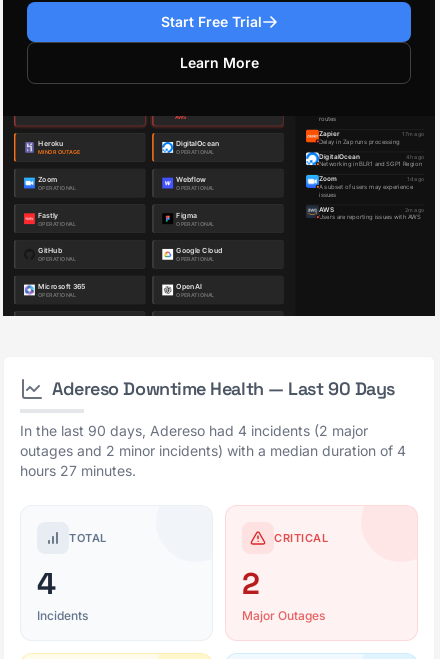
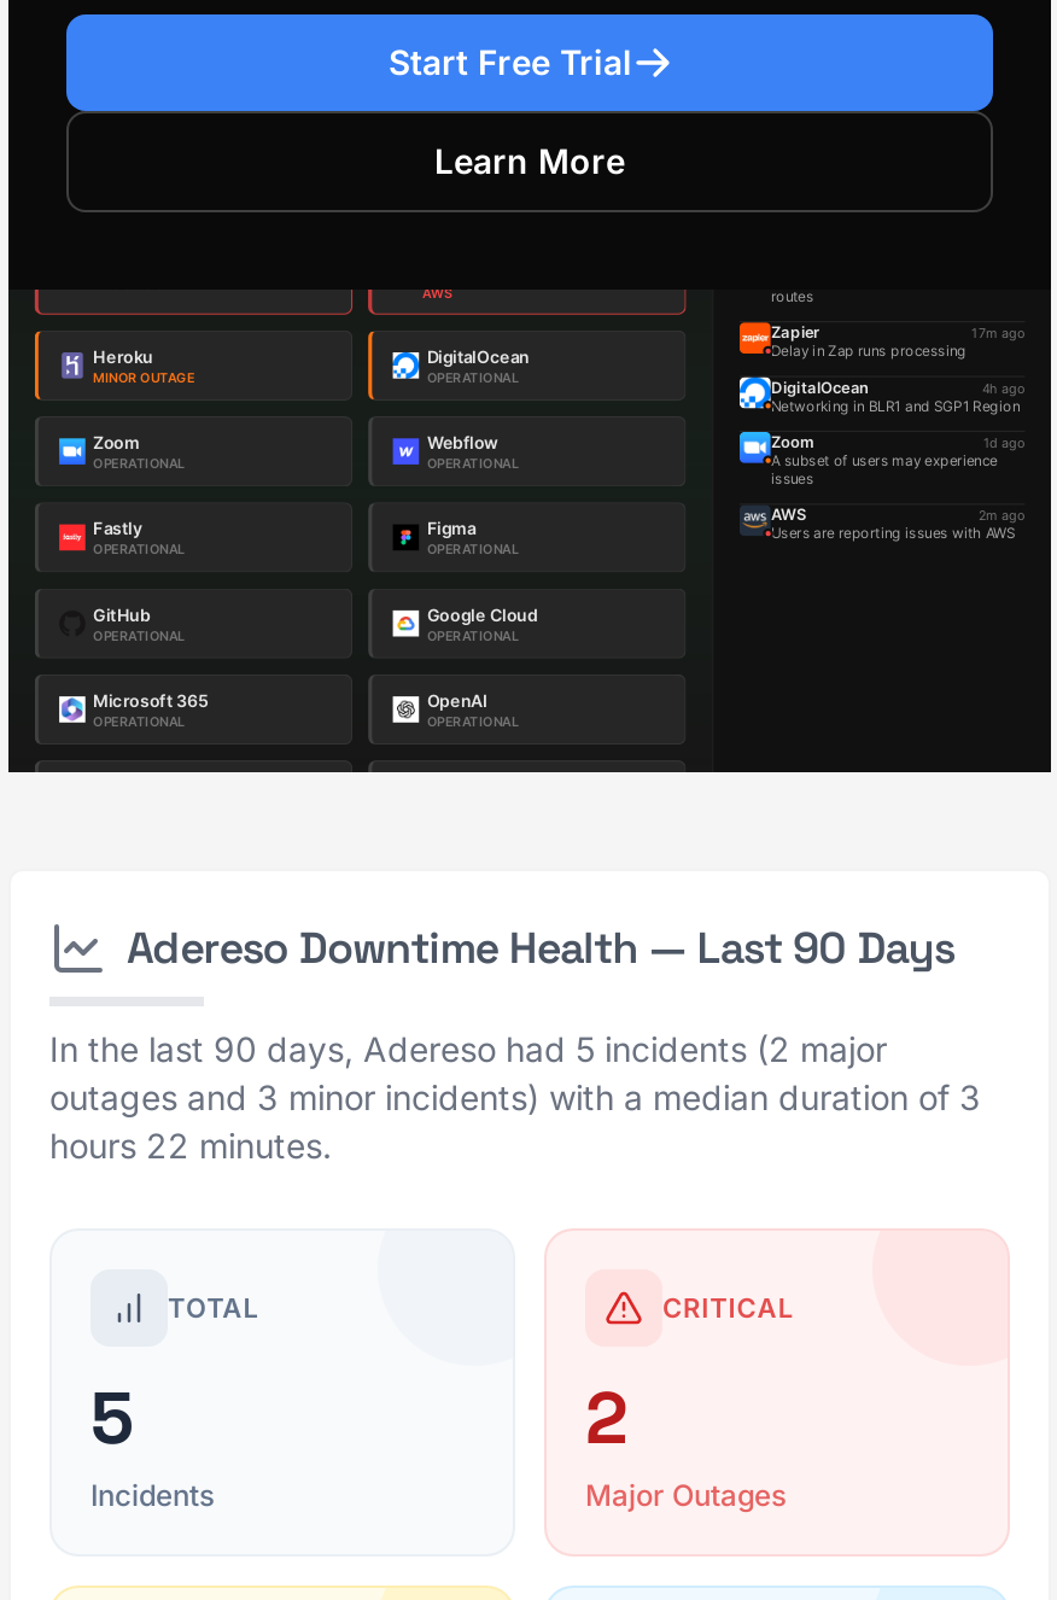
- In the last 90 days, Adereso had 4 incidents (2 major
+ In the last 90 days, Adereso had 5 incidents (2 major

- outages and 2 minor incidents) with a median duration of 4
+ outages and 3 minor incidents) with a median duration of 3

- hours 27 minutes.
+ hours 22 minutes.

- 4
+ 5
